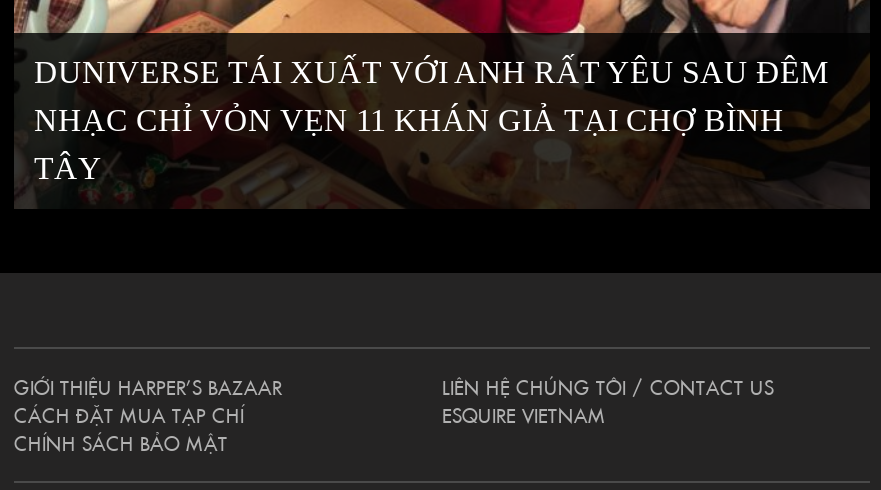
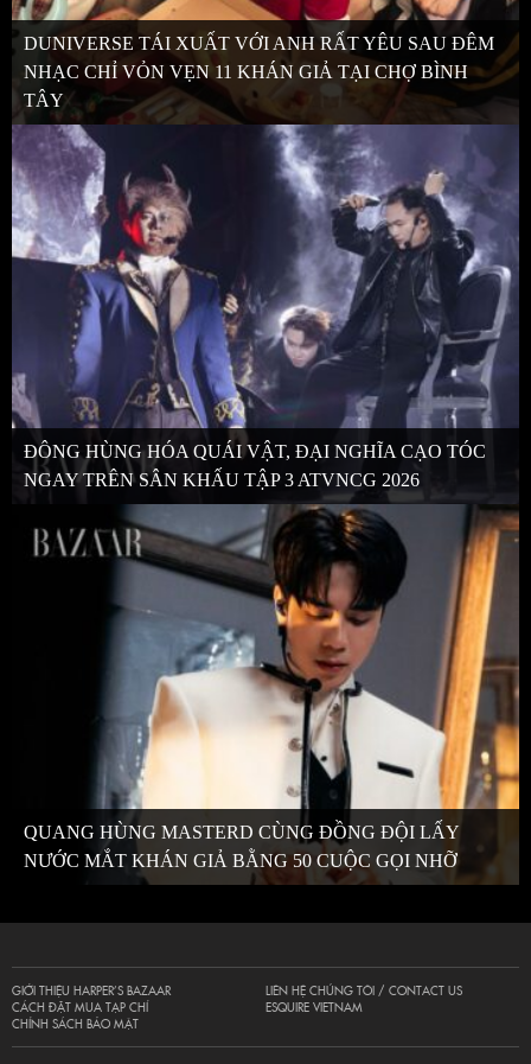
+ [image]
+ ĐÔNG HÙNG HÓA QUÁI VẬT, ĐẠI NGHĨA CẠO TÓC
+ NGAY TRÊN SÂN KHẤU TẬP 3 ATVNCG 2026

+ [image]
+ QUANG HÙNG MASTERD CÙNG ĐỒNG ĐỘI LẤY
+ NƯỚC MẮT KHÁN GIẢ BẰNG 50 CUỘC GỌI NHỠ
